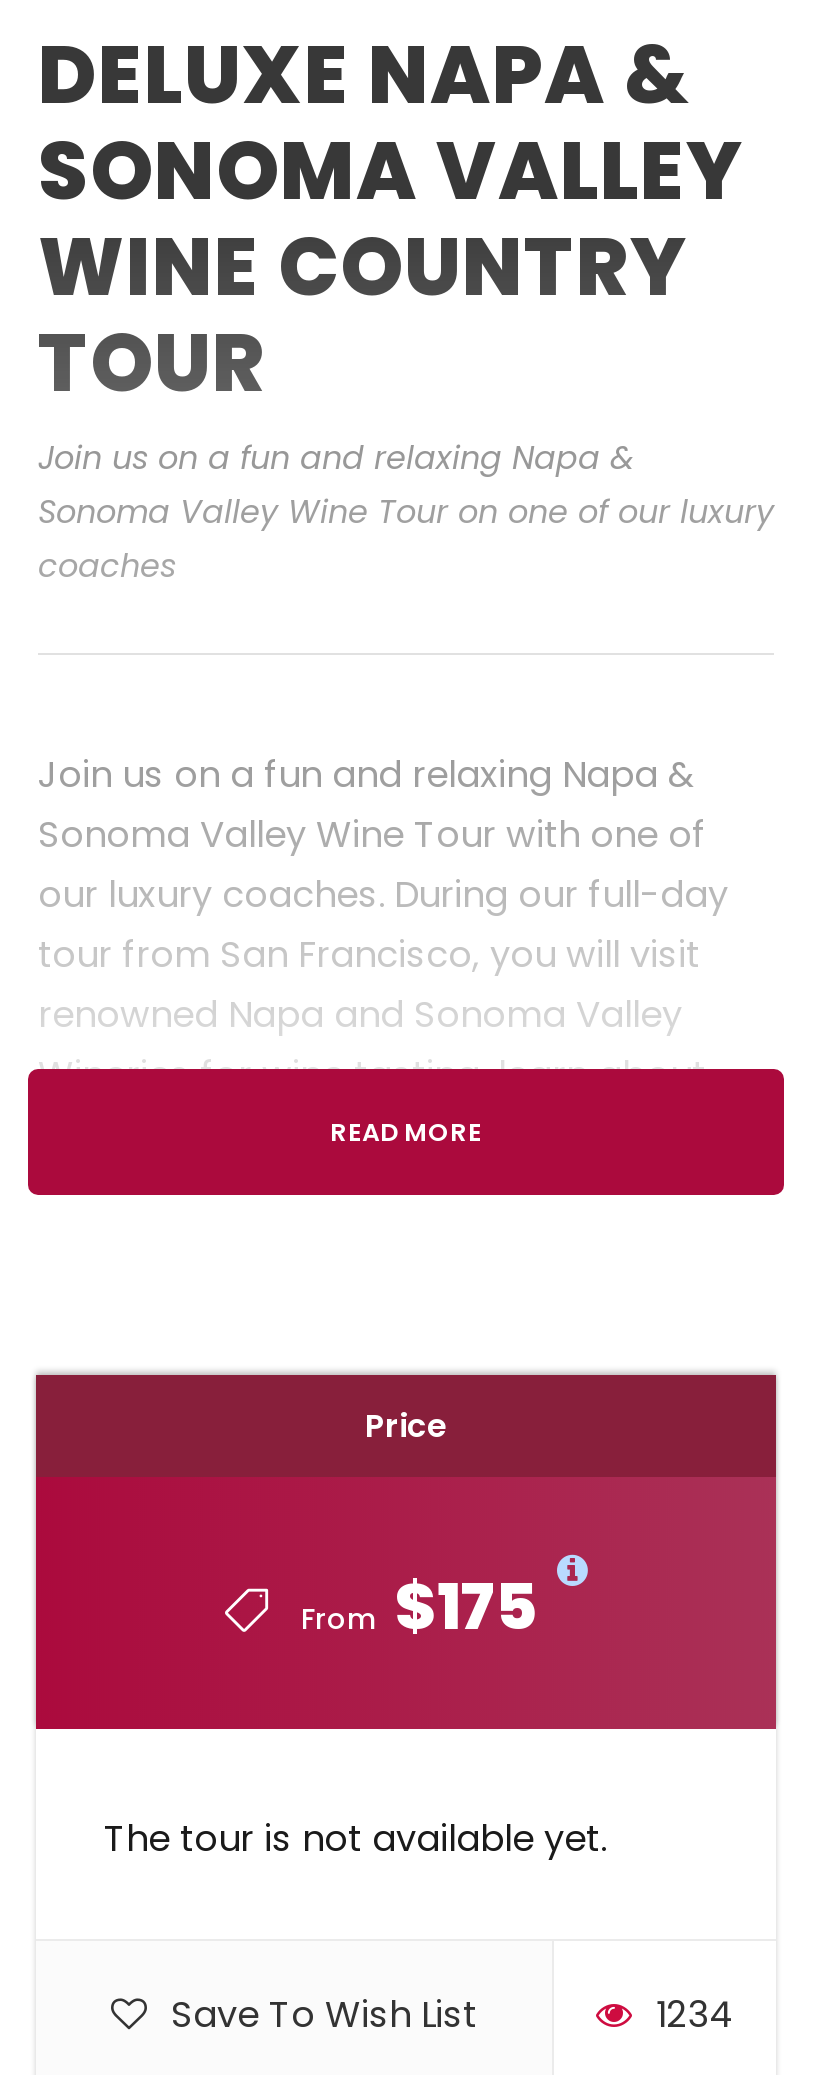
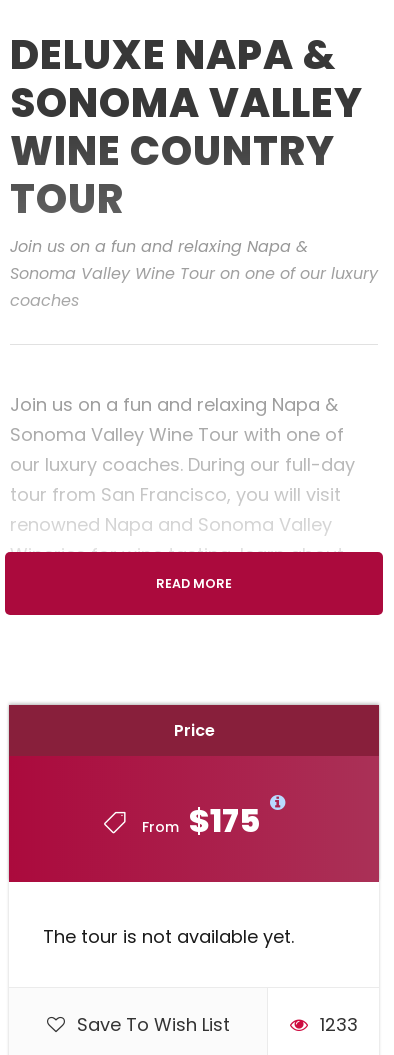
- 1234
+ 1233
